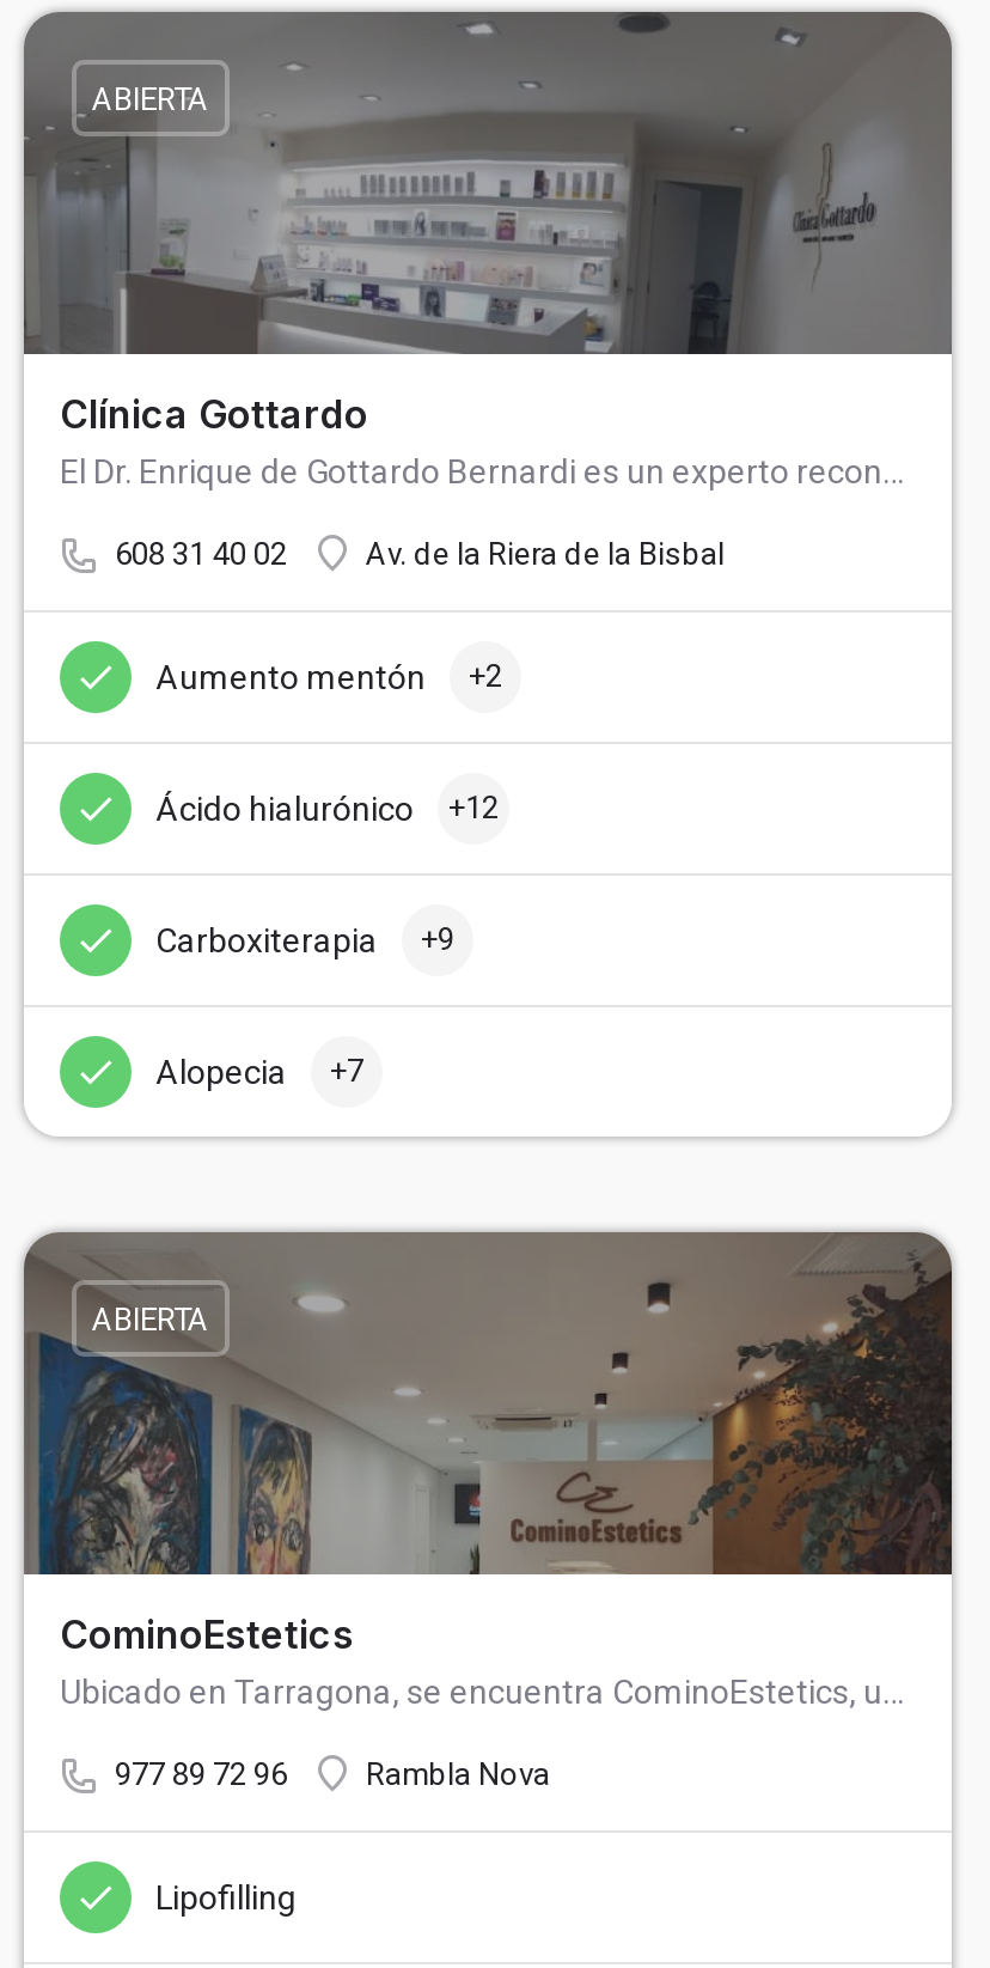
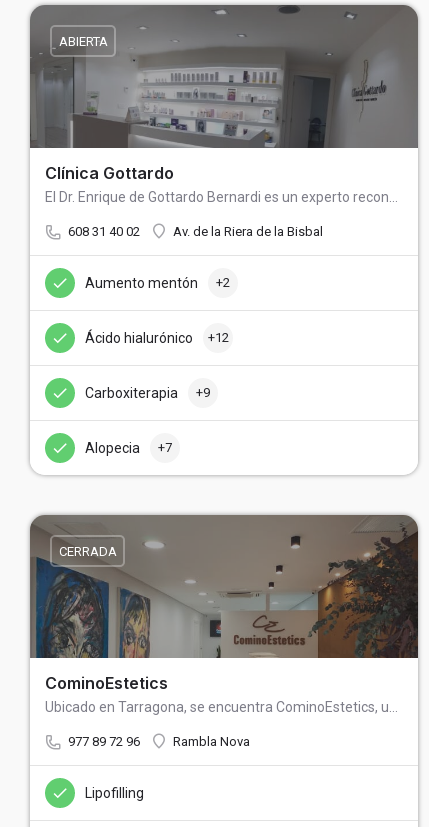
- ABIERTA
+ CERRADA
